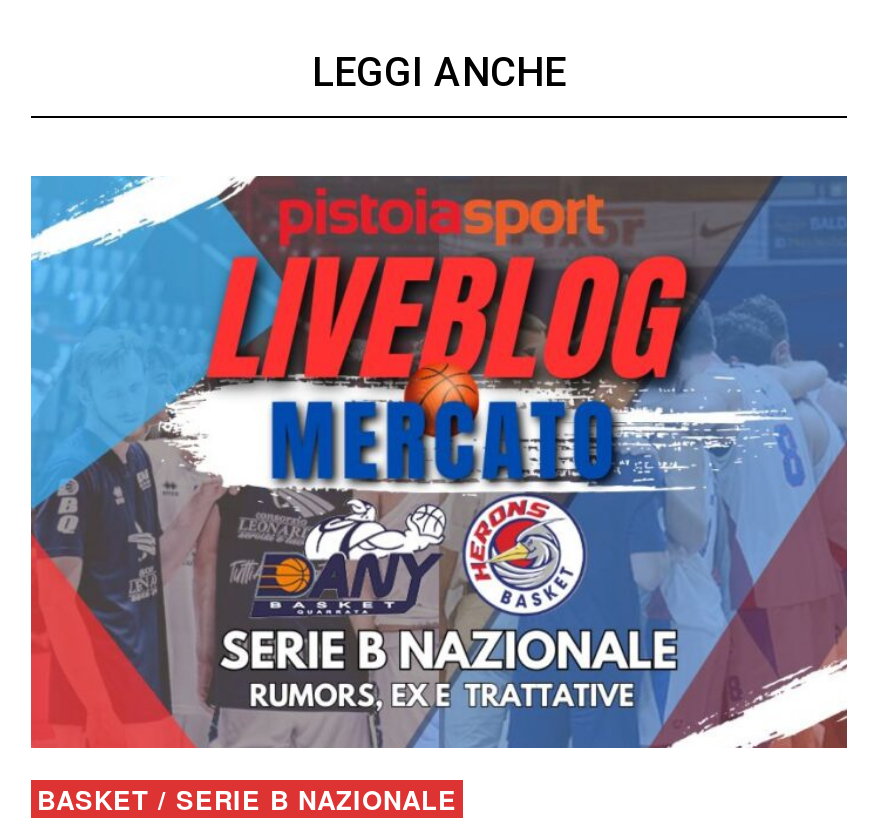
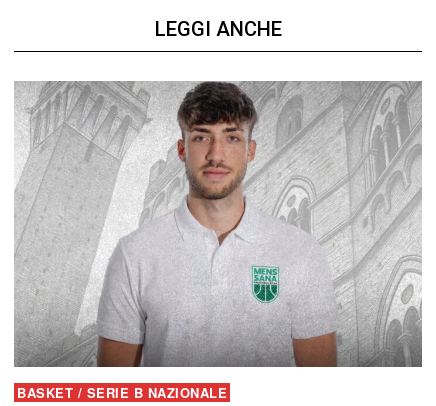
- [image]
+ [image]
